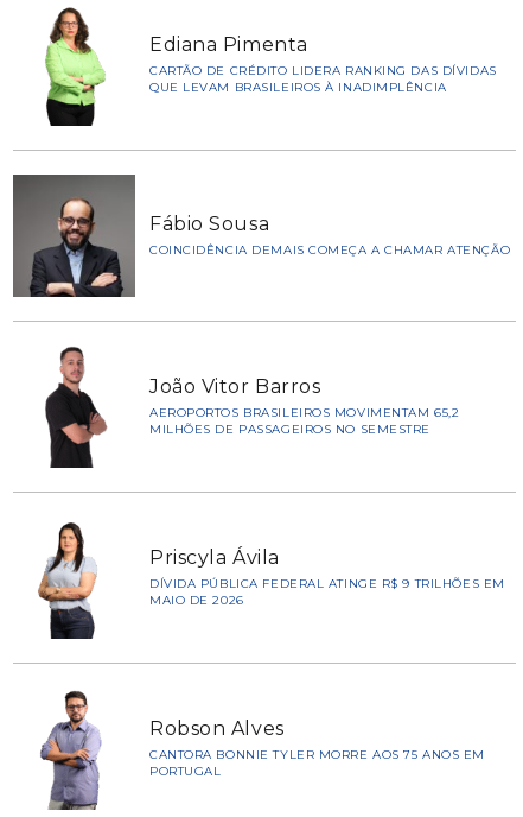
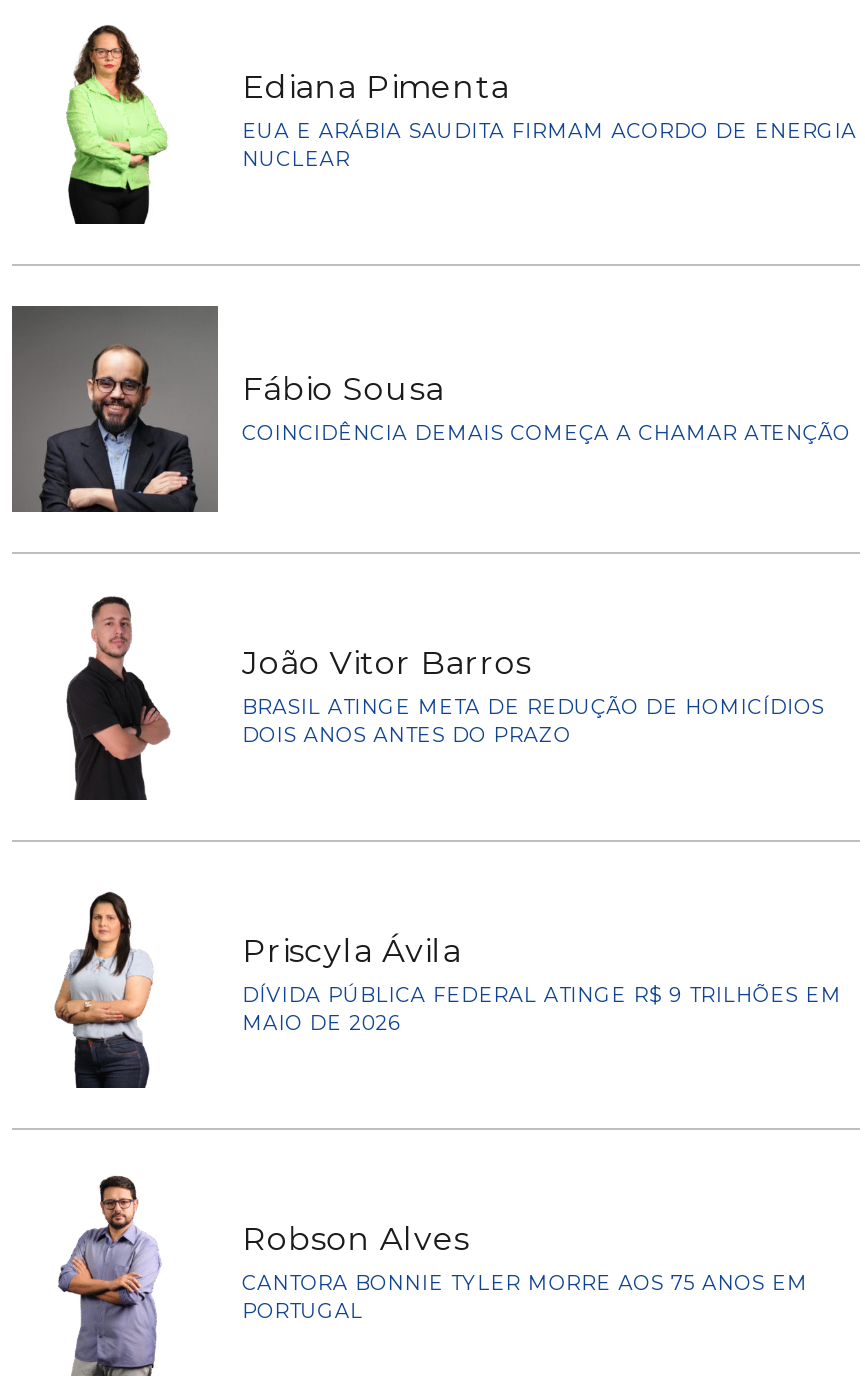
- CARTÃO DE CRÉDITO LIDERA RANKING DAS DÍVIDAS
- QUE LEVAM BRASILEIROS À INADIMPLÊNCIA
+ EUA E ARÁBIA SAUDITA FIRMAM ACORDO DE ENERGIA
+ NUCLEAR

- AEROPORTOS BRASILEIROS MOVIMENTAM 65,2
- MILHÕES DE PASSAGEIROS NO SEMESTRE
+ BRASIL ATINGE META DE REDUÇÃO DE HOMICÍDIOS
+ DOIS ANOS ANTES DO PRAZO
